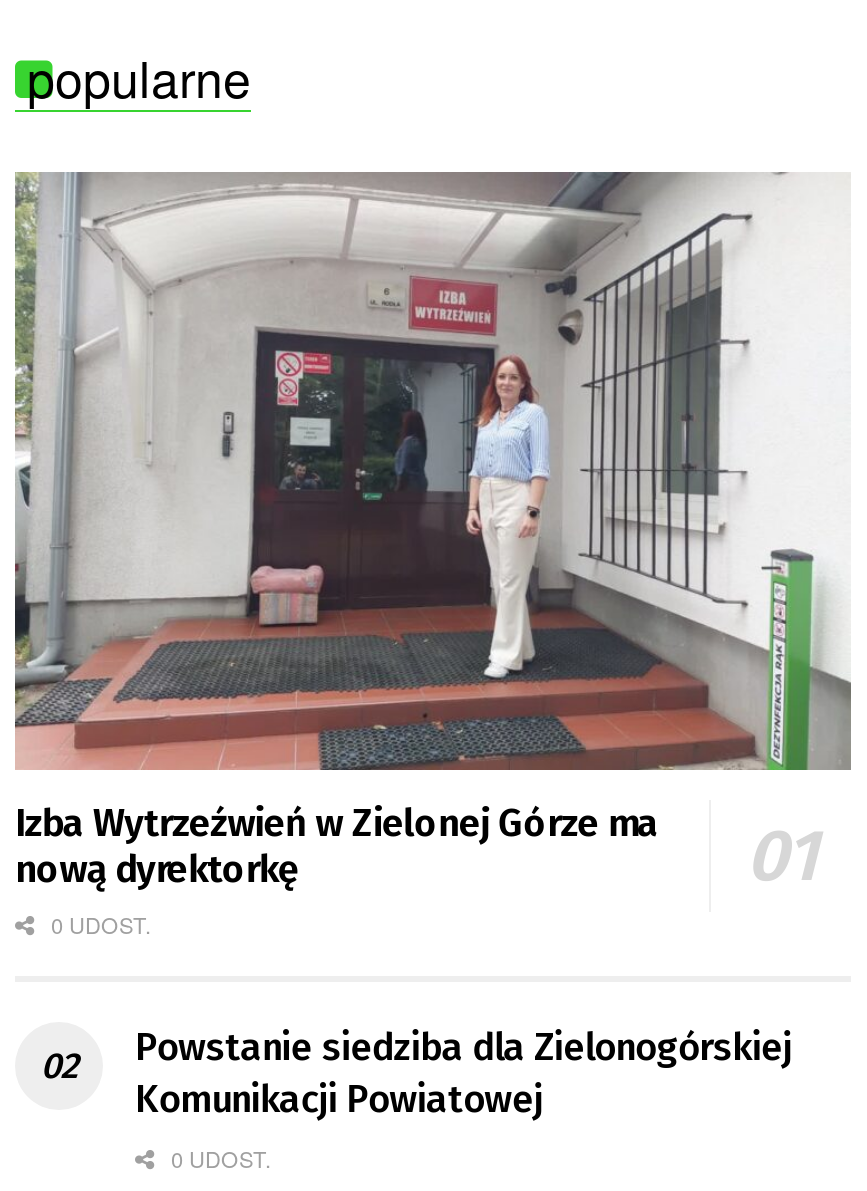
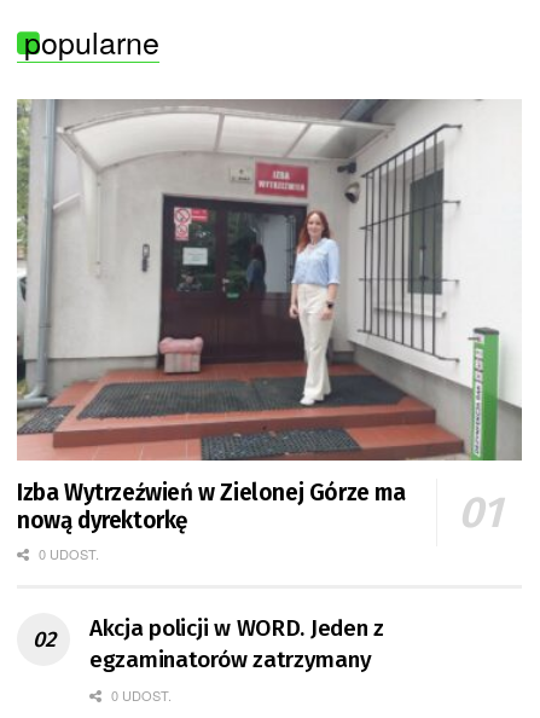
- Powstanie siedziba dla Zielonogórskiej
- Komunikacji Powiatowej
+ Akcja policji w WORD. Jeden z
+ egzaminatorów zatrzymany
